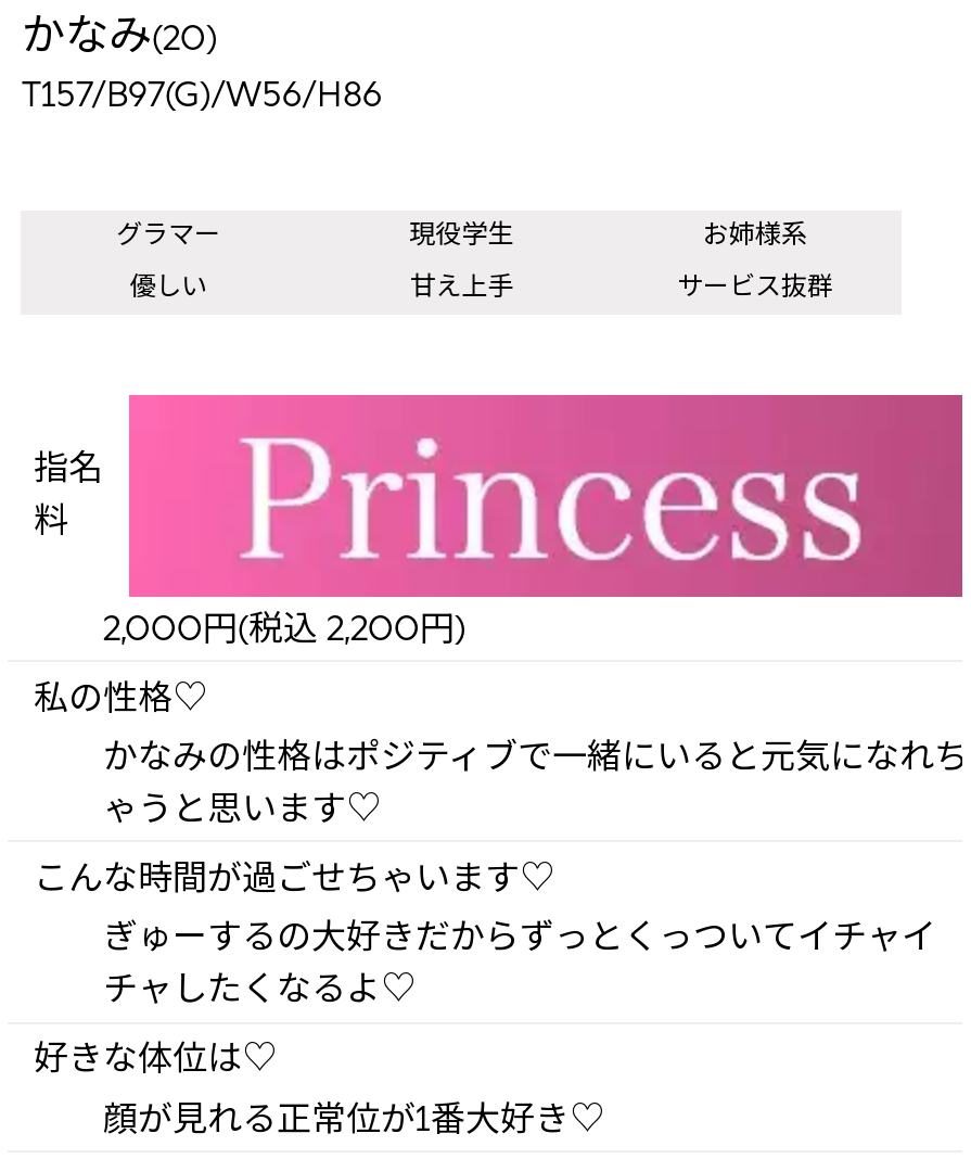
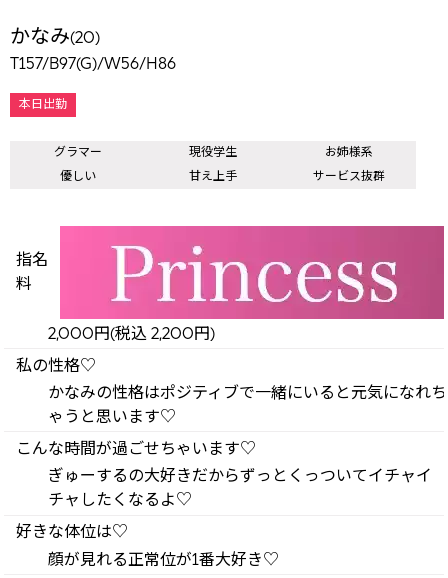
+ 本日出勤
